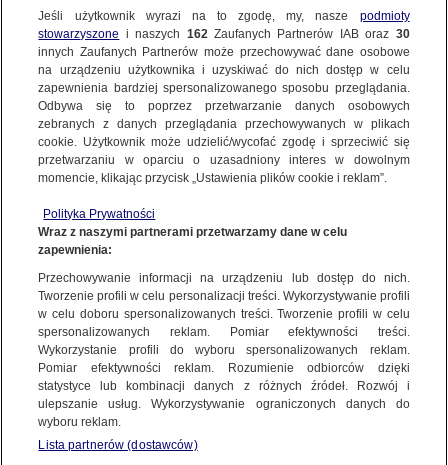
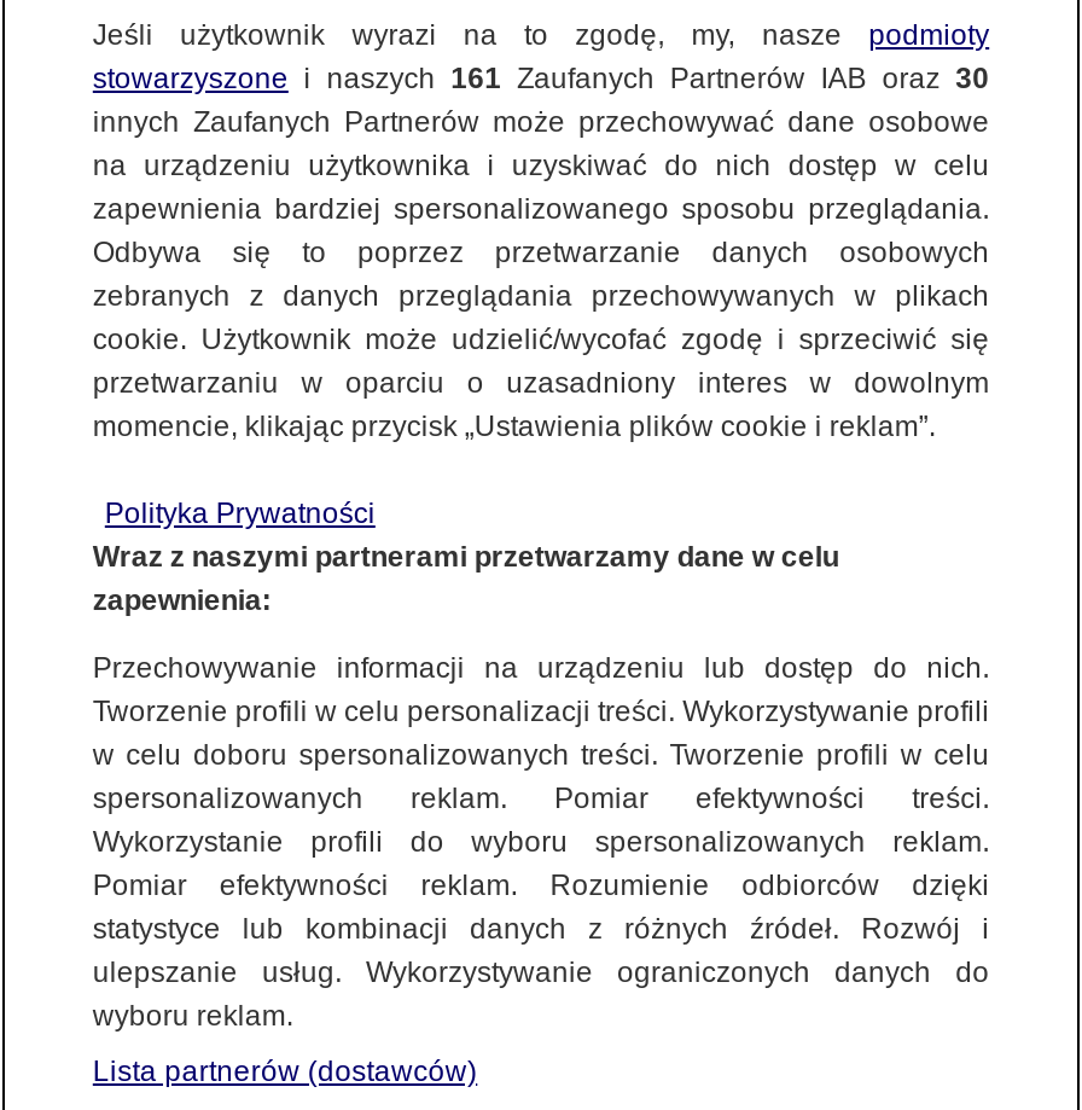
- stowarzyszone i naszych 162 Zaufanych Partnerów IAB oraz 30
+ stowarzyszone i naszych 161 Zaufanych Partnerów IAB oraz 30
